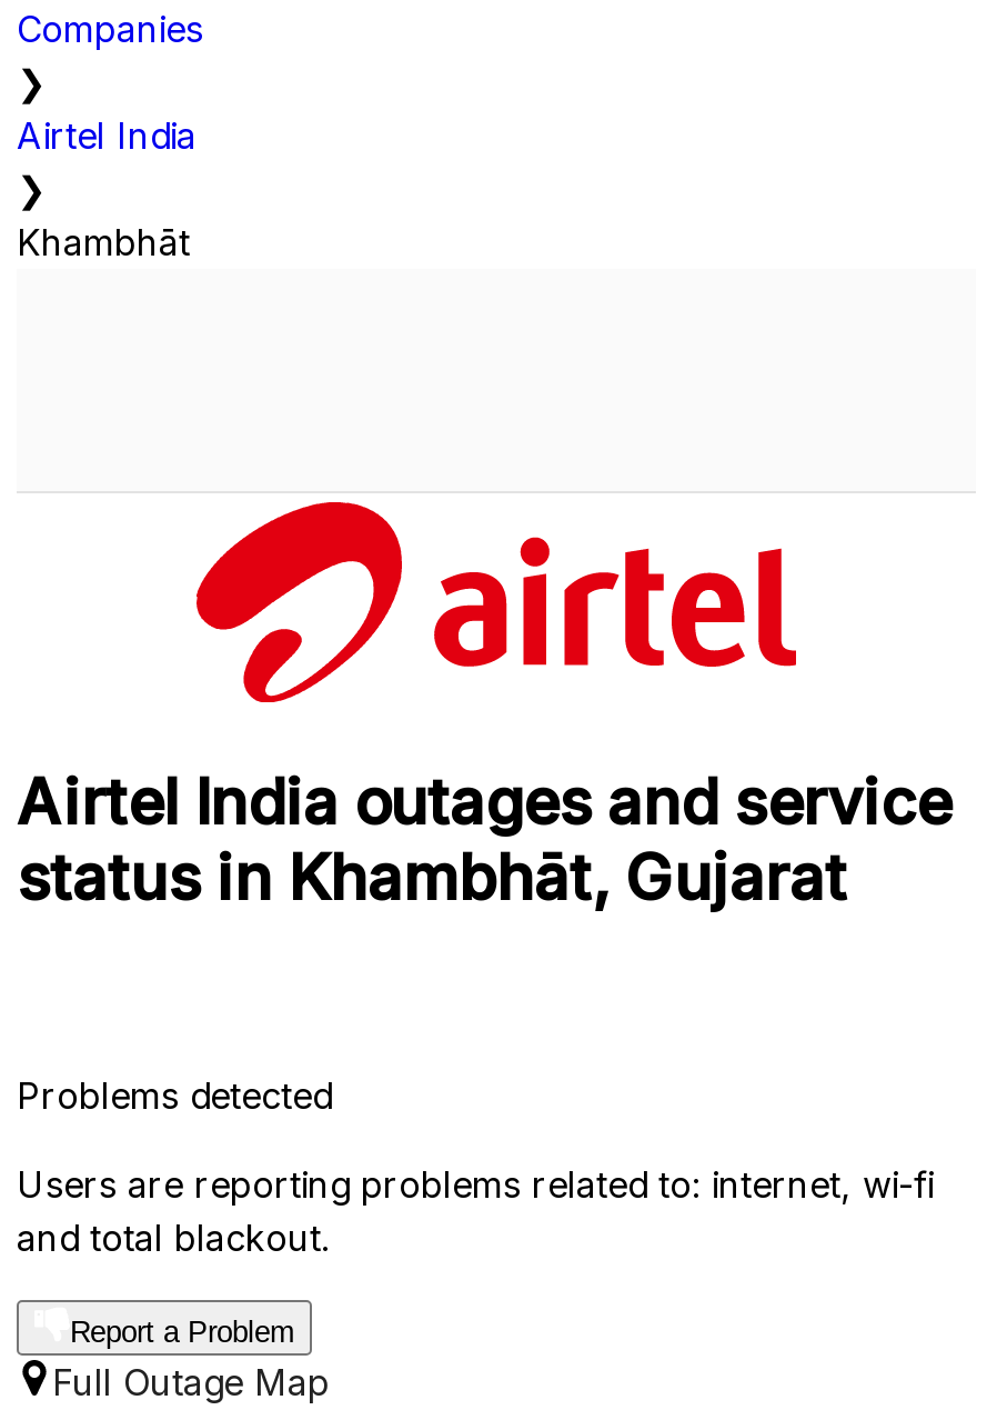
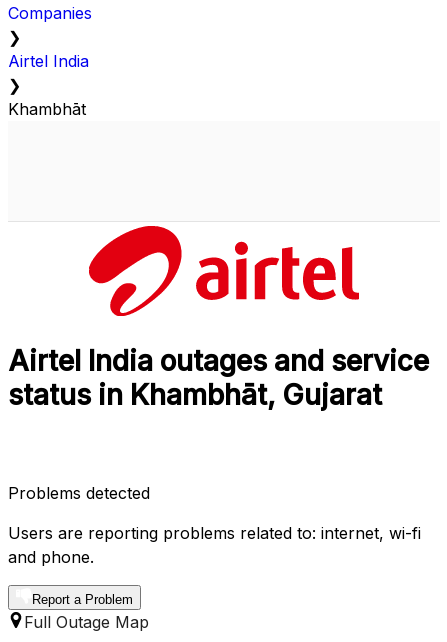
- and total blackout.
+ and phone.
